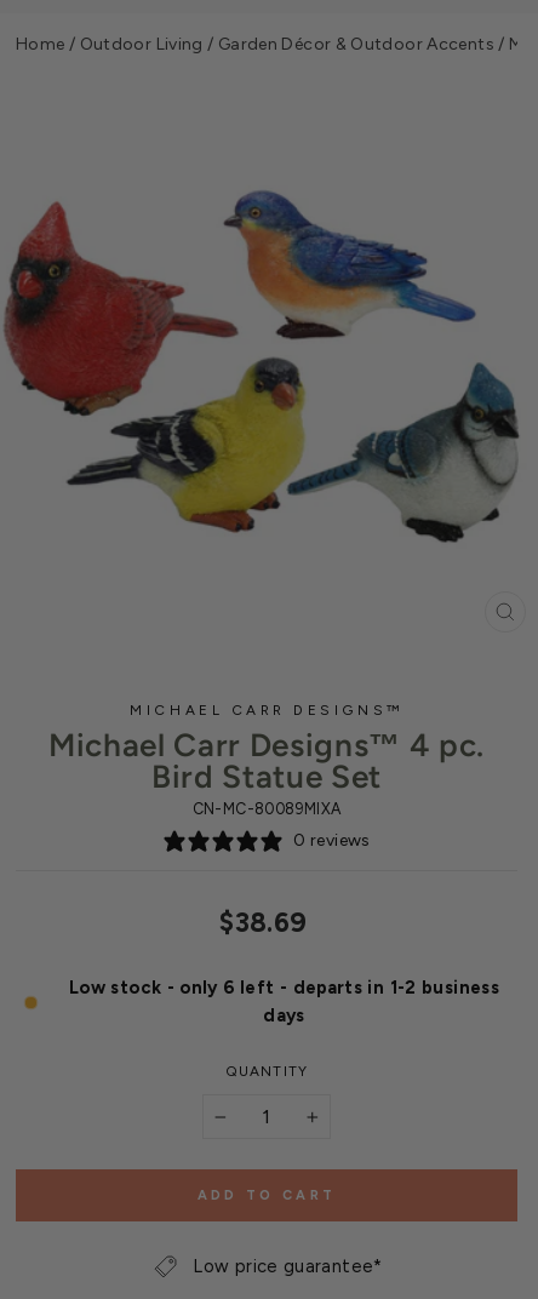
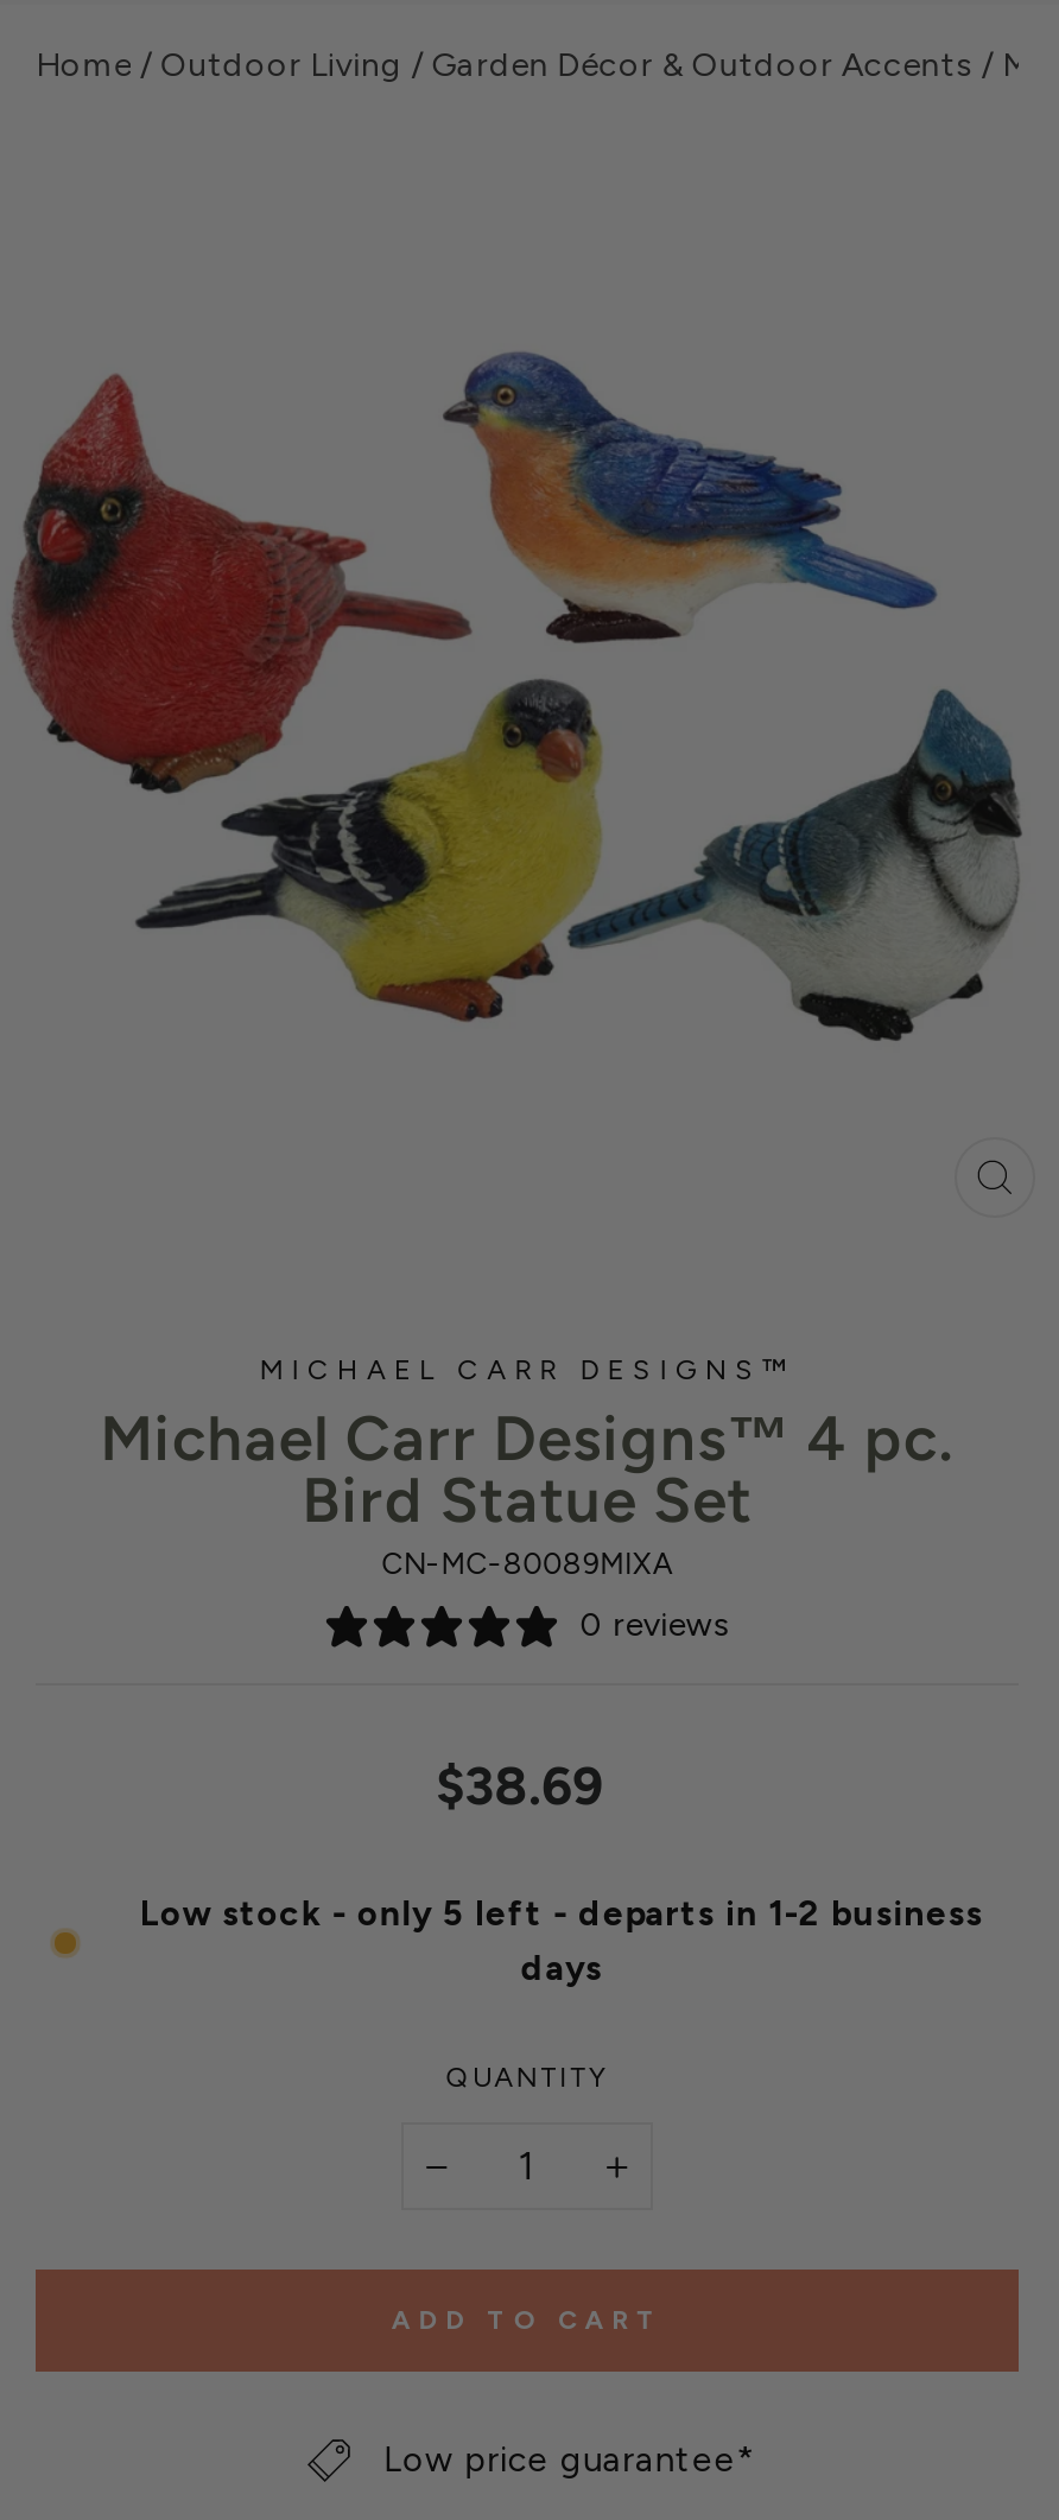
- Low stock - only 6 left - departs in 1-2 business
+ Low stock - only 5 left - departs in 1-2 business
